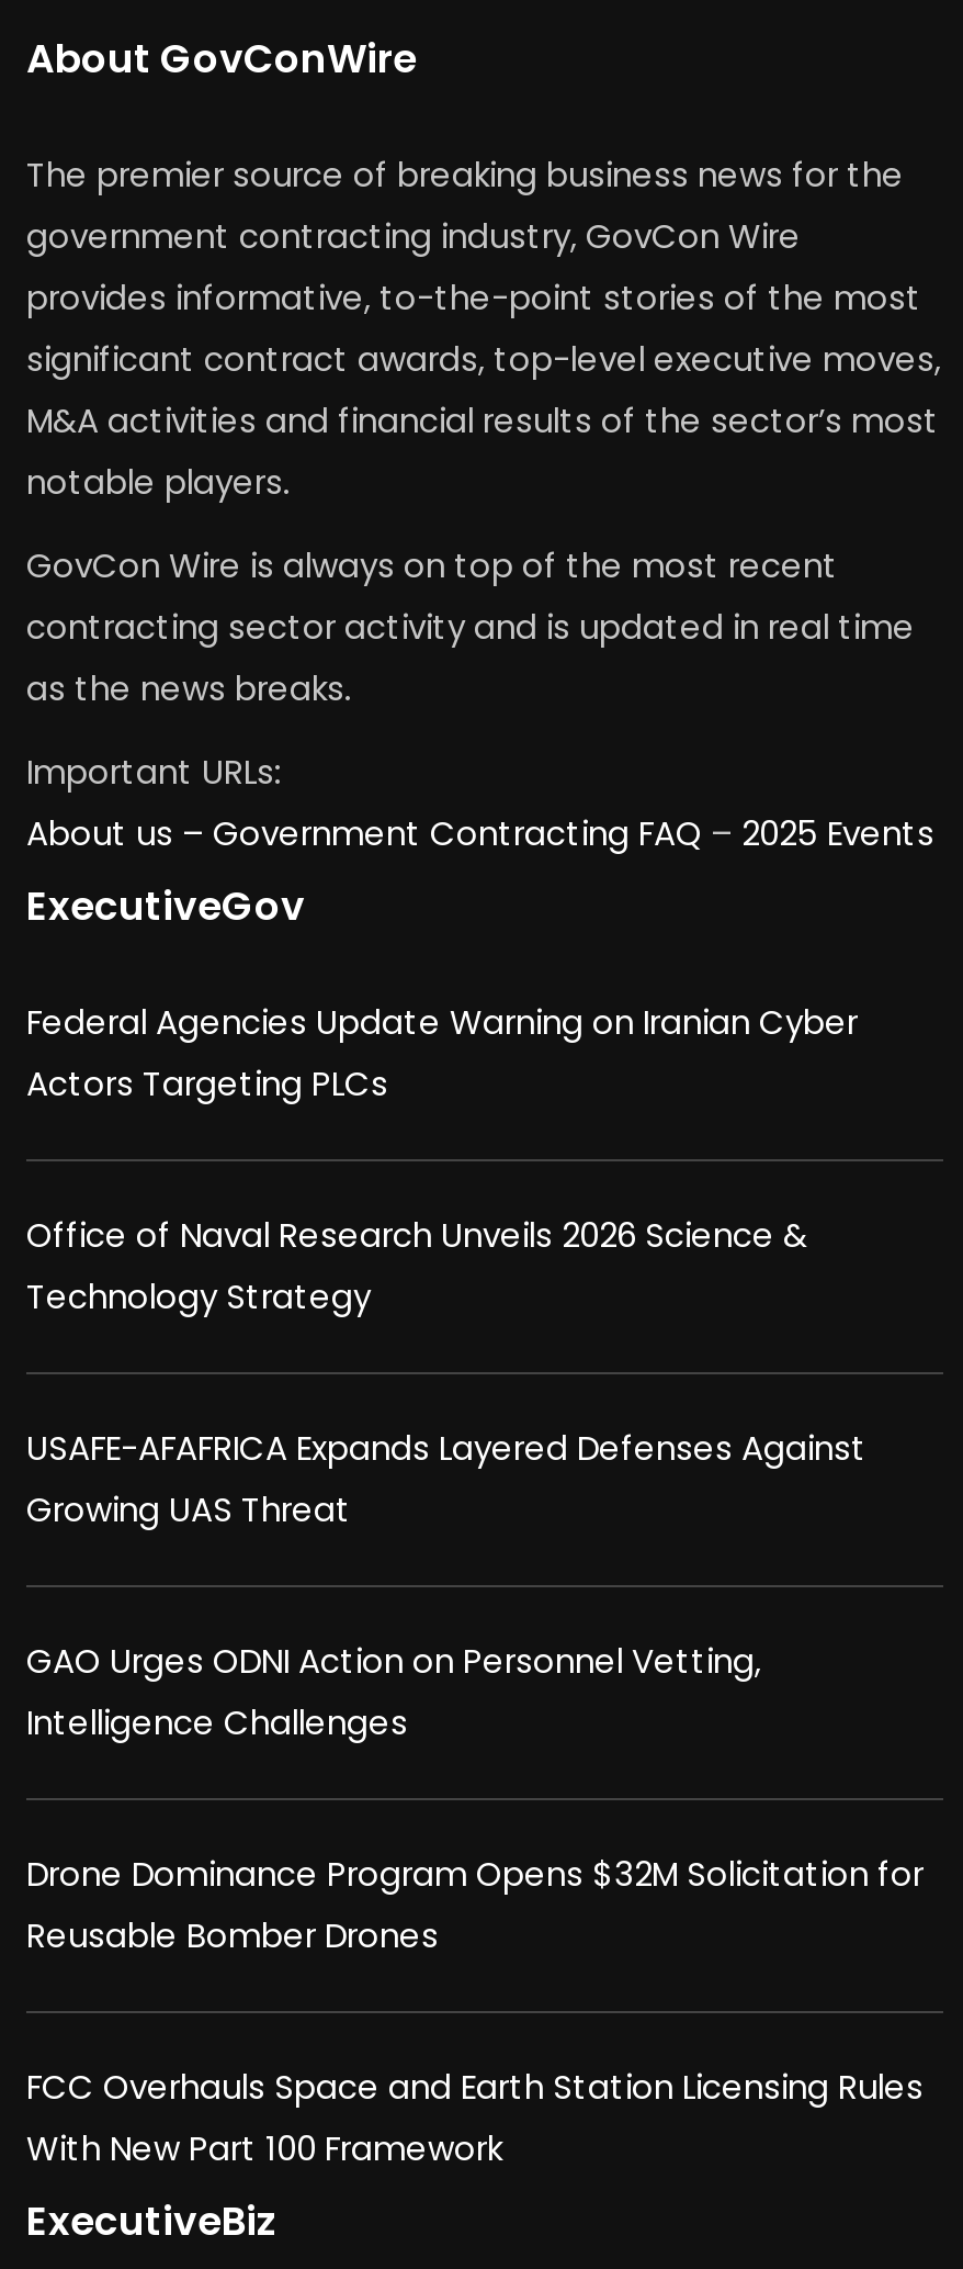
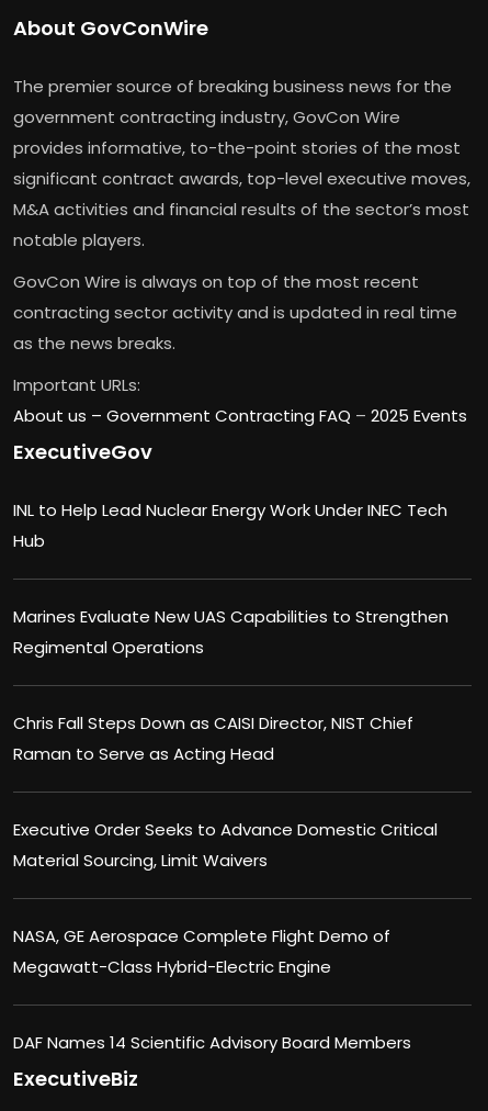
- Federal Agencies Update Warning on Iranian Cyber
- Actors Targeting PLCs
+ INL to Help Lead Nuclear Energy Work Under INEC Tech
+ Hub

- Office of Naval Research Unveils 2026 Science &
- Technology Strategy
+ Marines Evaluate New UAS Capabilities to Strengthen
+ Regimental Operations

- USAFE-AFAFRICA Expands Layered Defenses Against
- Growing UAS Threat
+ Chris Fall Steps Down as CAISI Director, NIST Chief
+ Raman to Serve as Acting Head

- GAO Urges ODNI Action on Personnel Vetting,
- Intelligence Challenges
+ Executive Order Seeks to Advance Domestic Critical
+ Material Sourcing, Limit Waivers

- Drone Dominance Program Opens $32M Solicitation for
- Reusable Bomber Drones
+ NASA, GE Aerospace Complete Flight Demo of
+ Megawatt-Class Hybrid-Electric Engine

- FCC Overhauls Space and Earth Station Licensing Rules
- With New Part 100 Framework
+ DAF Names 14 Scientific Advisory Board Members
